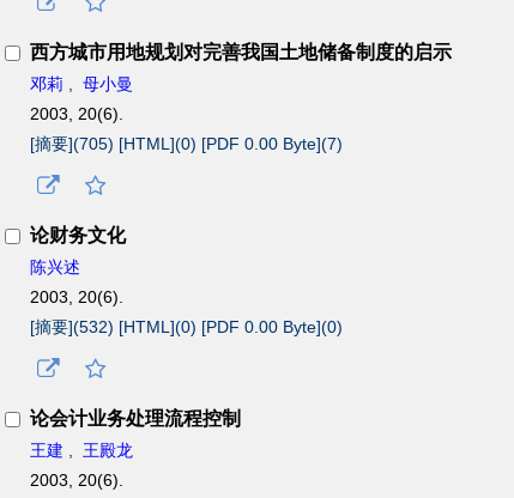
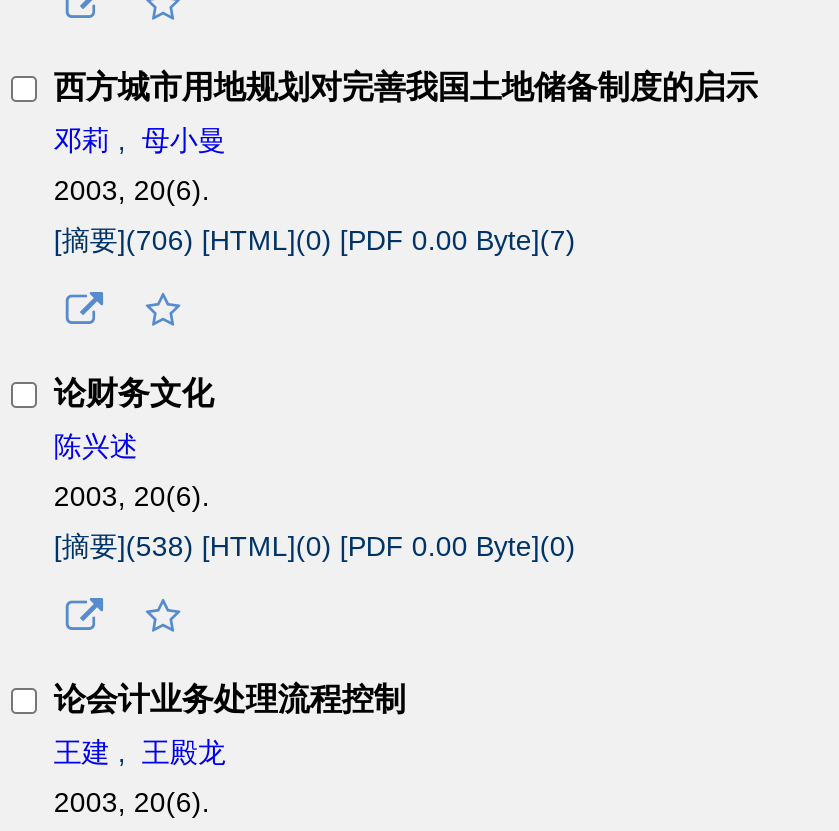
- [摘要](705) [HTML](0) [PDF 0.00 Byte](7)
+ [摘要](706) [HTML](0) [PDF 0.00 Byte](7)

- [摘要](532) [HTML](0) [PDF 0.00 Byte](0)
+ [摘要](538) [HTML](0) [PDF 0.00 Byte](0)
